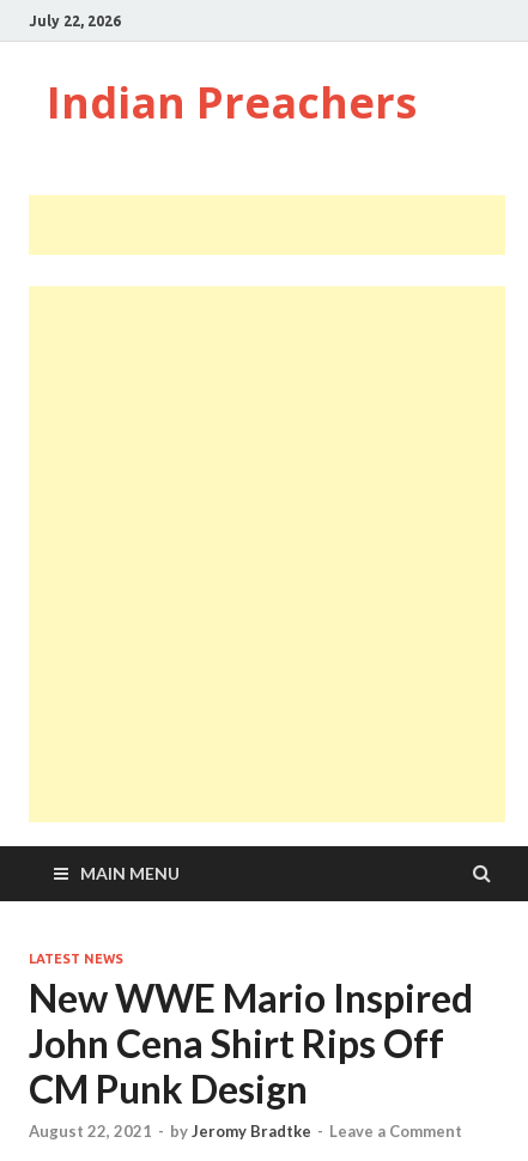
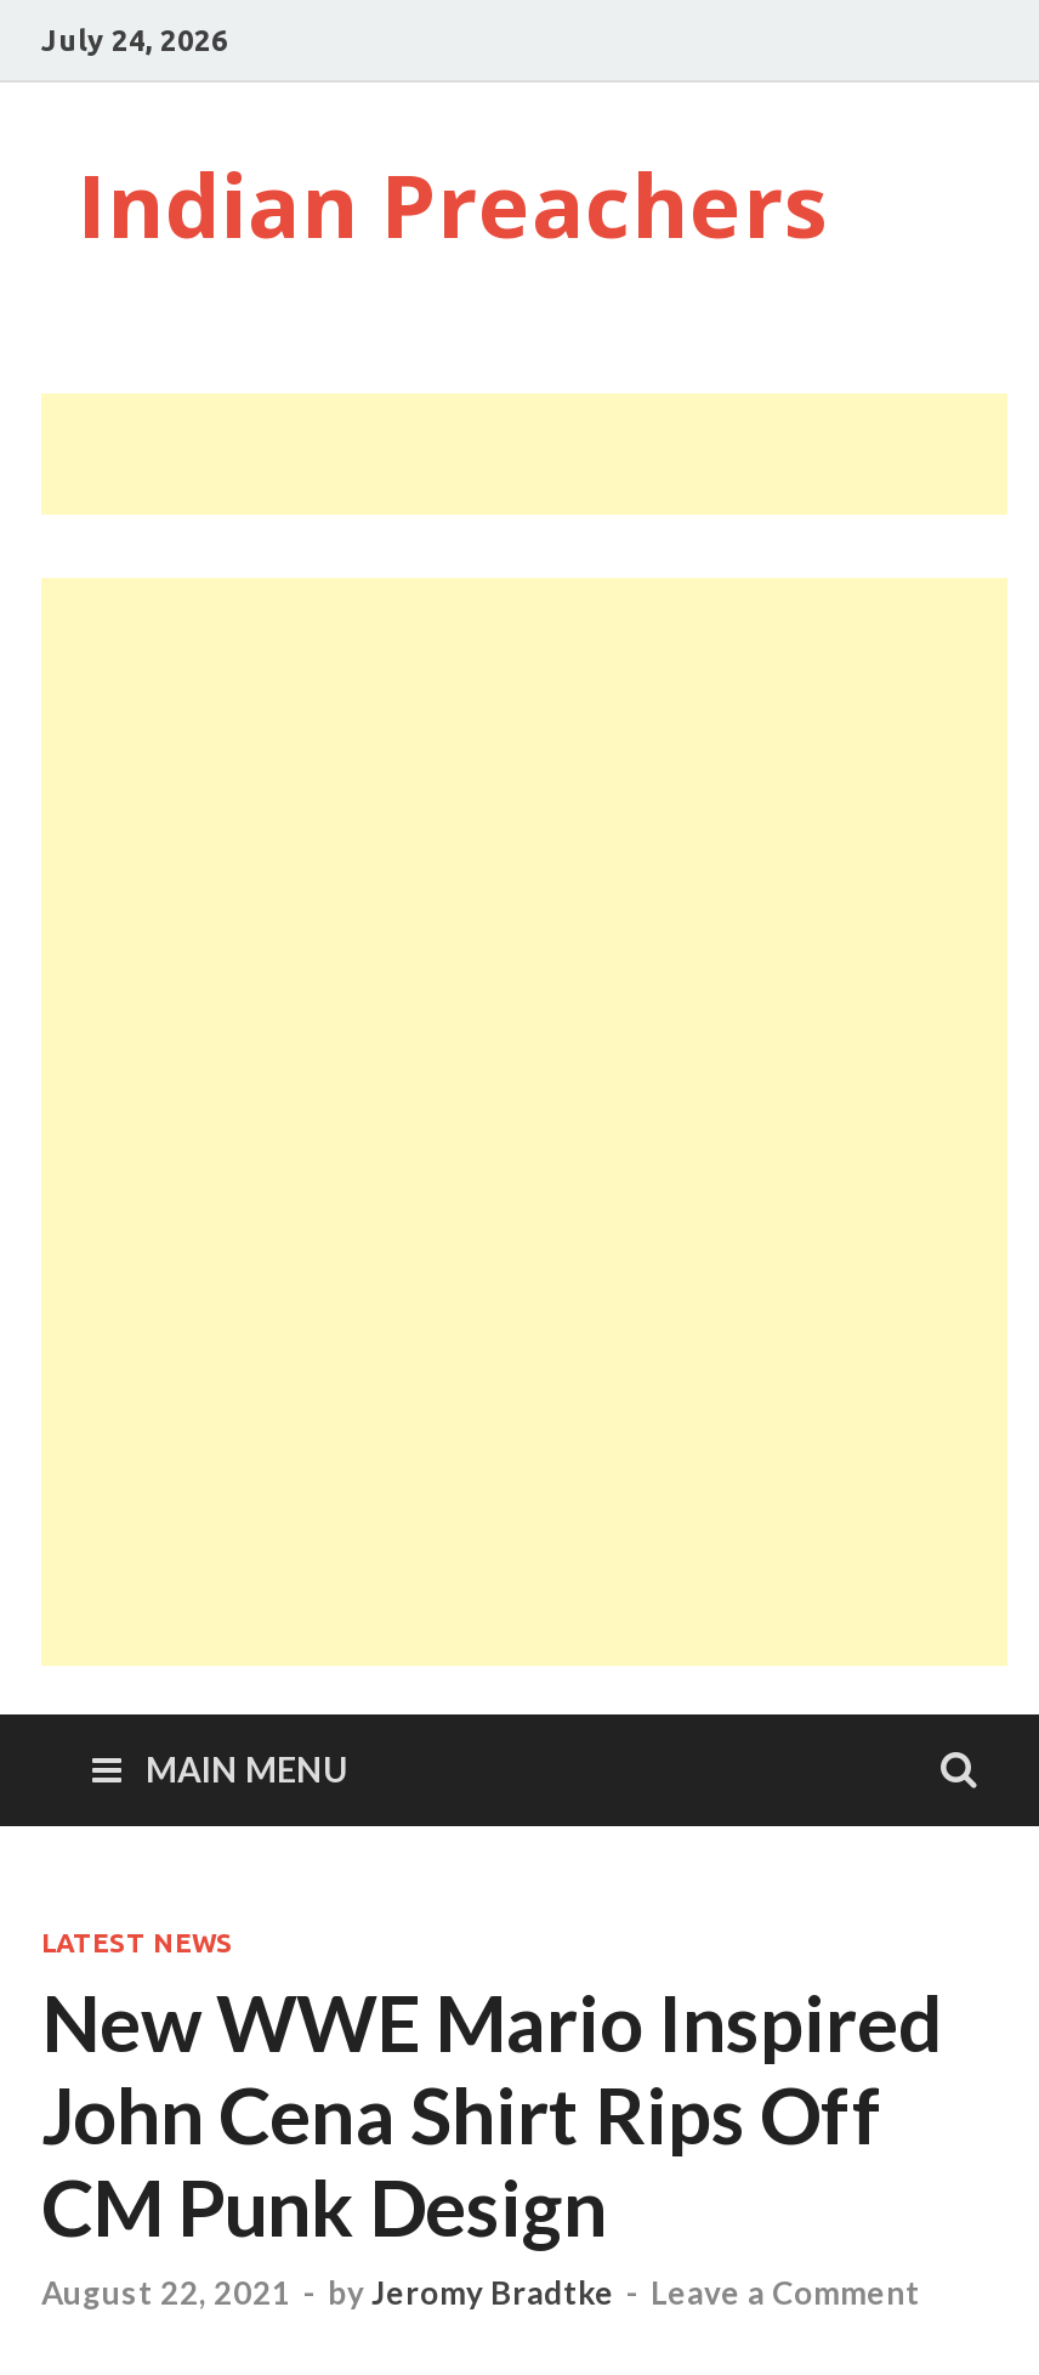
- July 22, 2026
+ July 24, 2026
